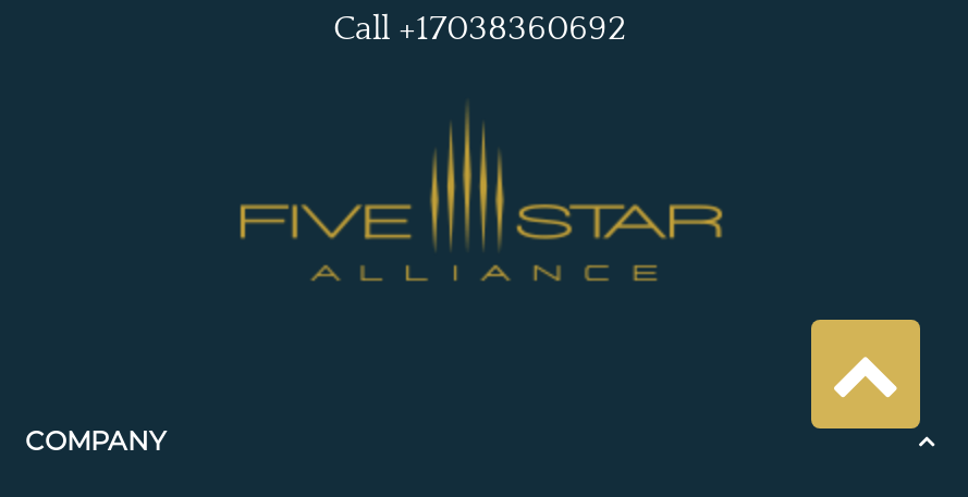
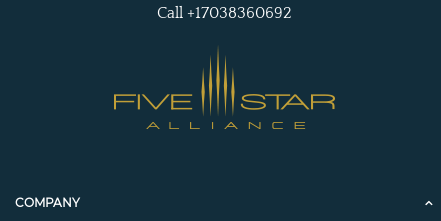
- [image]
